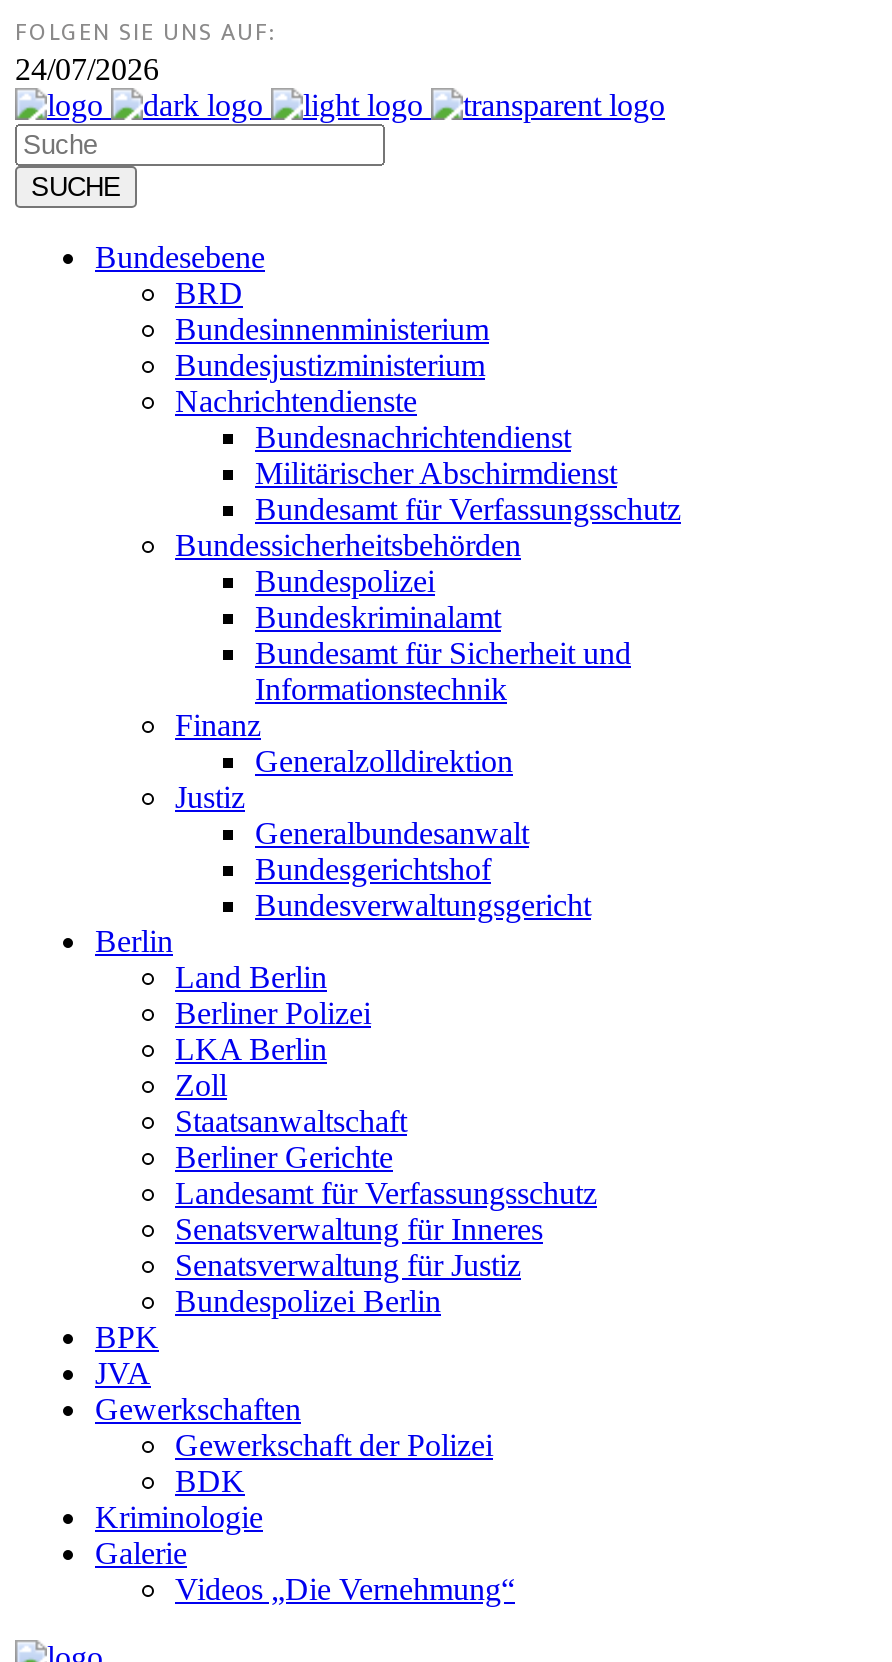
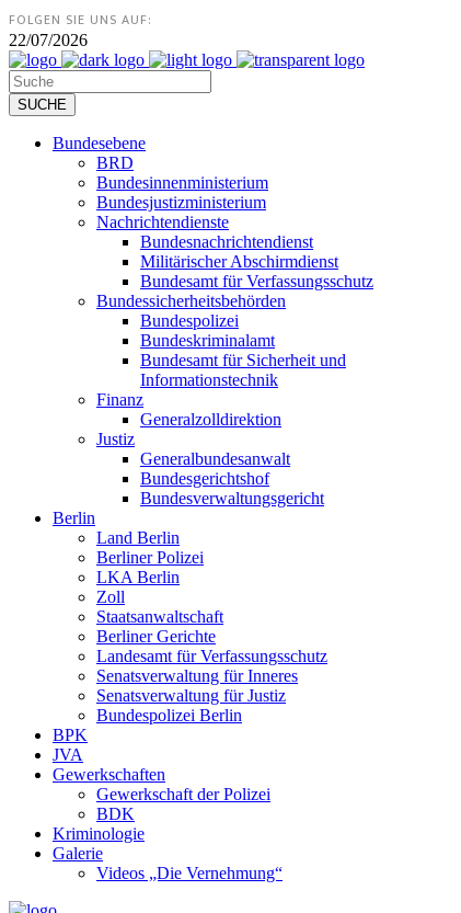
- 24/07/2026
+ 22/07/2026
